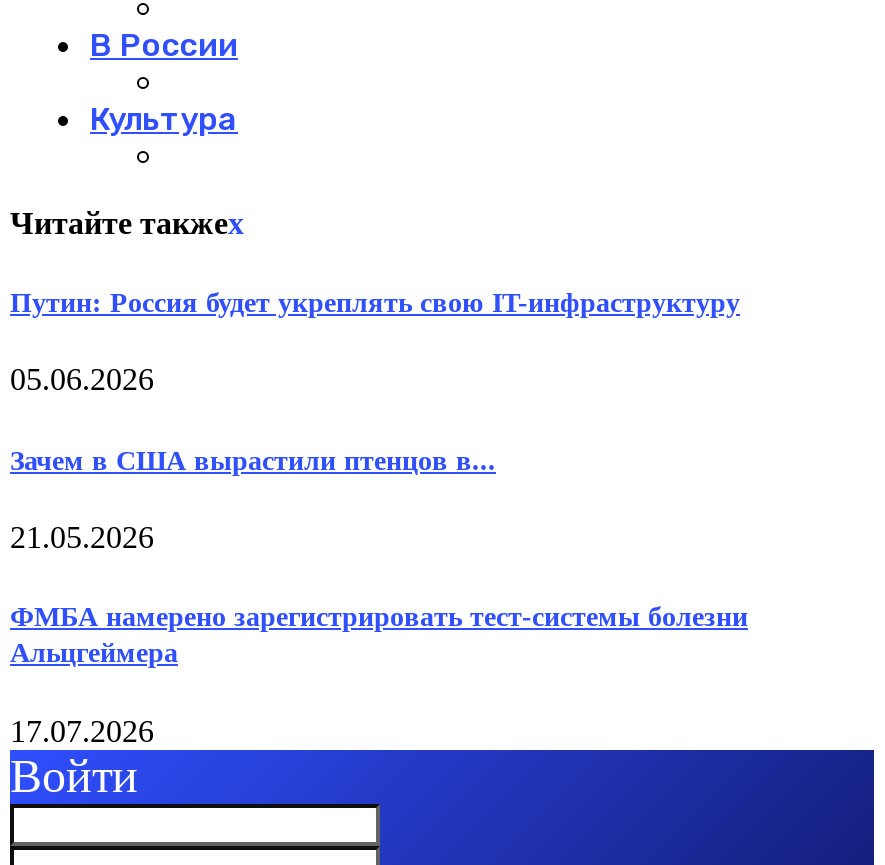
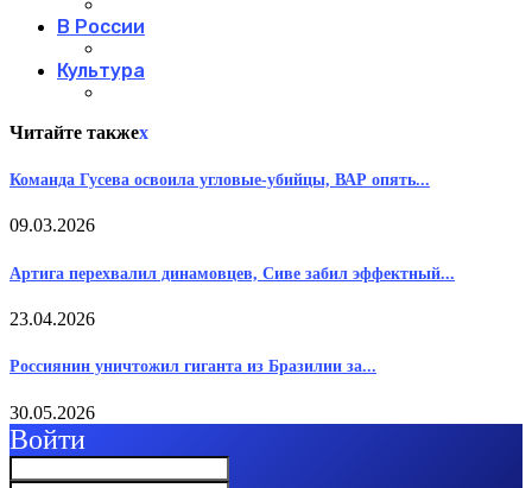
- Путин: Россия будет укреплять свою IT-инфраструктуру
+ Команда Гусева освоила угловые-убийцы, ВАР опять...

- 05.06.2026
+ 09.03.2026

- Зачем в США вырастили птенцов в...
+ Артига перехвалил динамовцев, Сиве забил эффектный...

- 21.05.2026
+ 23.04.2026

- ФМБА намерено зарегистрировать тест-системы болезни
- Альцгеймера
+ Россиянин уничтожил гиганта из Бразилии за...

- 17.07.2026
+ 30.05.2026
